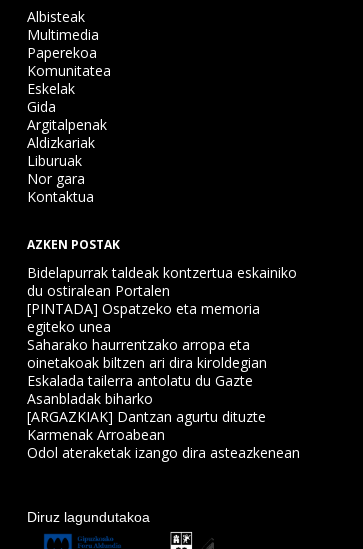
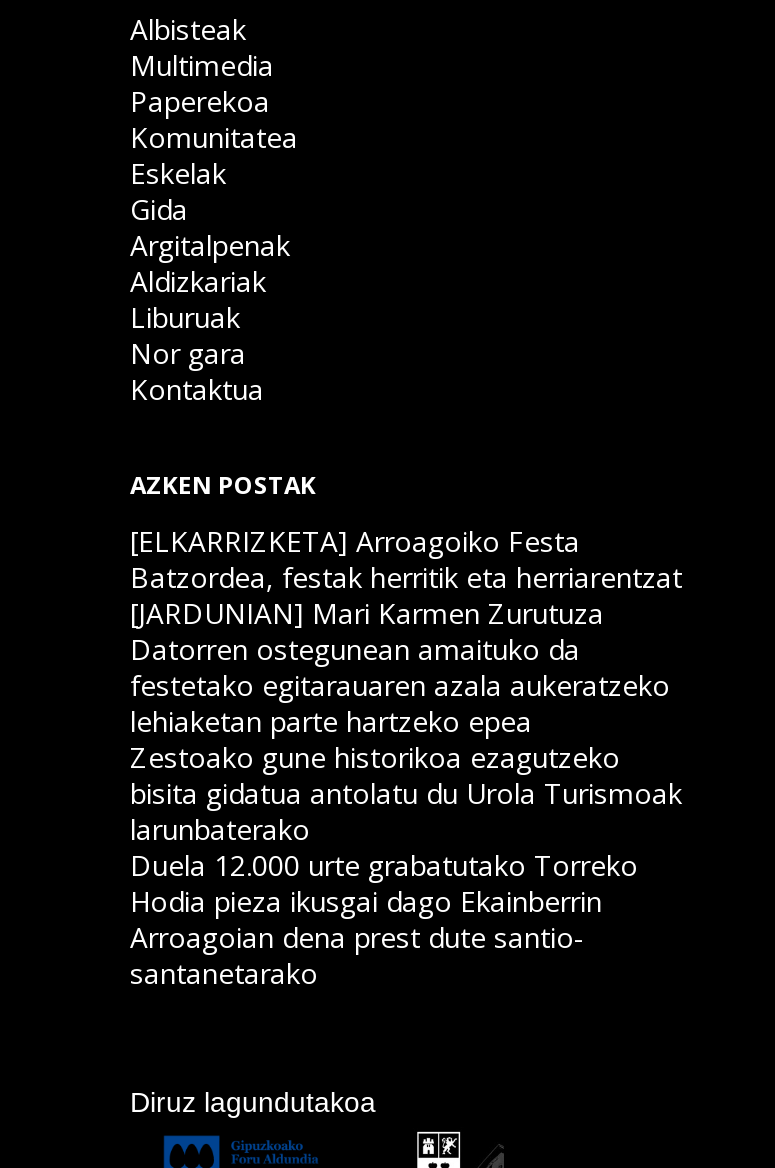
- Bidelapurrak taldeak kontzertua eskainiko
- du ostiralean Portalen
- [PINTADA] Ospatzeko eta memoria
- egiteko unea
- Saharako haurrentzako arropa eta
- oinetakoak biltzen ari dira kiroldegian
- Eskalada tailerra antolatu du Gazte
- Asanbladak biharko
- [ARGAZKIAK] Dantzan agurtu dituzte
- Karmenak Arroabean
- Odol ateraketak izango dira asteazkenean
+ [ELKARRIZKETA] Arroagoiko Festa
+ Batzordea, festak herritik eta herriarentzat
+ [JARDUNIAN] Mari Karmen Zurutuza
+ Datorren ostegunean amaituko da
+ festetako egitarauaren azala aukeratzeko
+ lehiaketan parte hartzeko epea
+ Zestoako gune historikoa ezagutzeko
+ bisita gidatua antolatu du Urola Turismoak
+ larunbaterako
+ Duela 12.000 urte grabatutako Torreko
+ Hodia pieza ikusgai dago Ekainberrin
+ Arroagoian dena prest dute santio-
+ santanetarako
